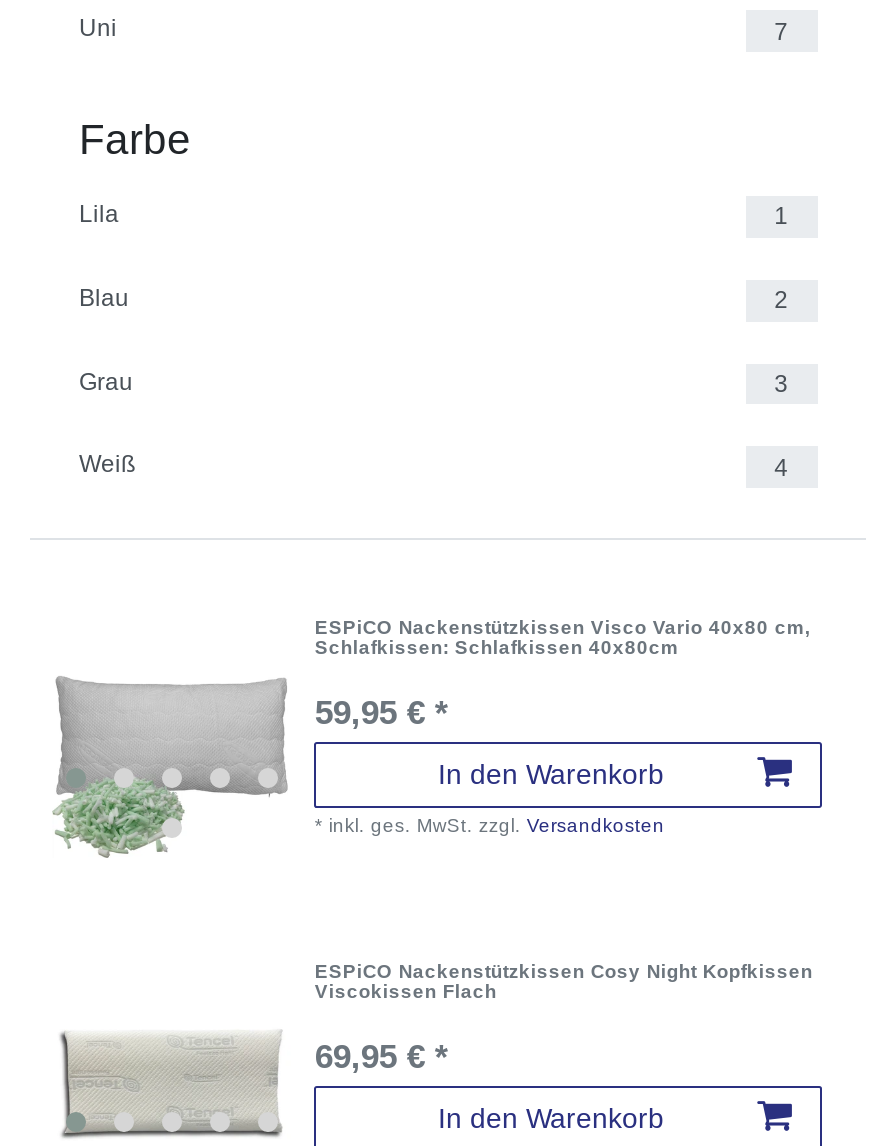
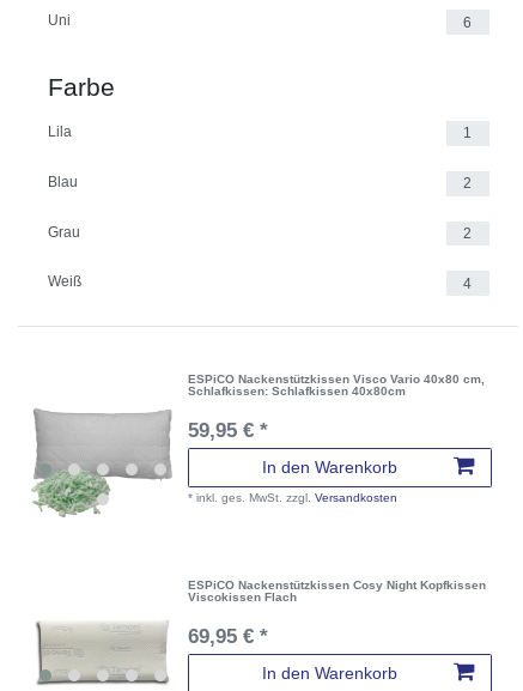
- 7
+ 6

- 3
+ 2
